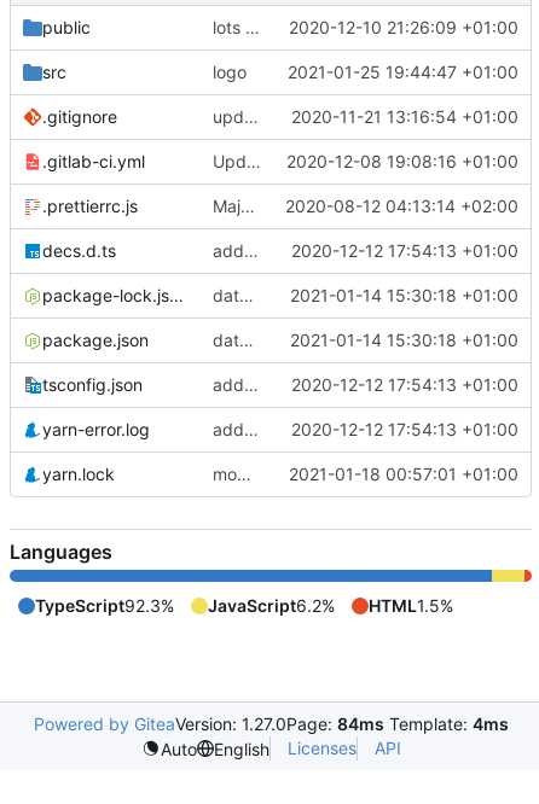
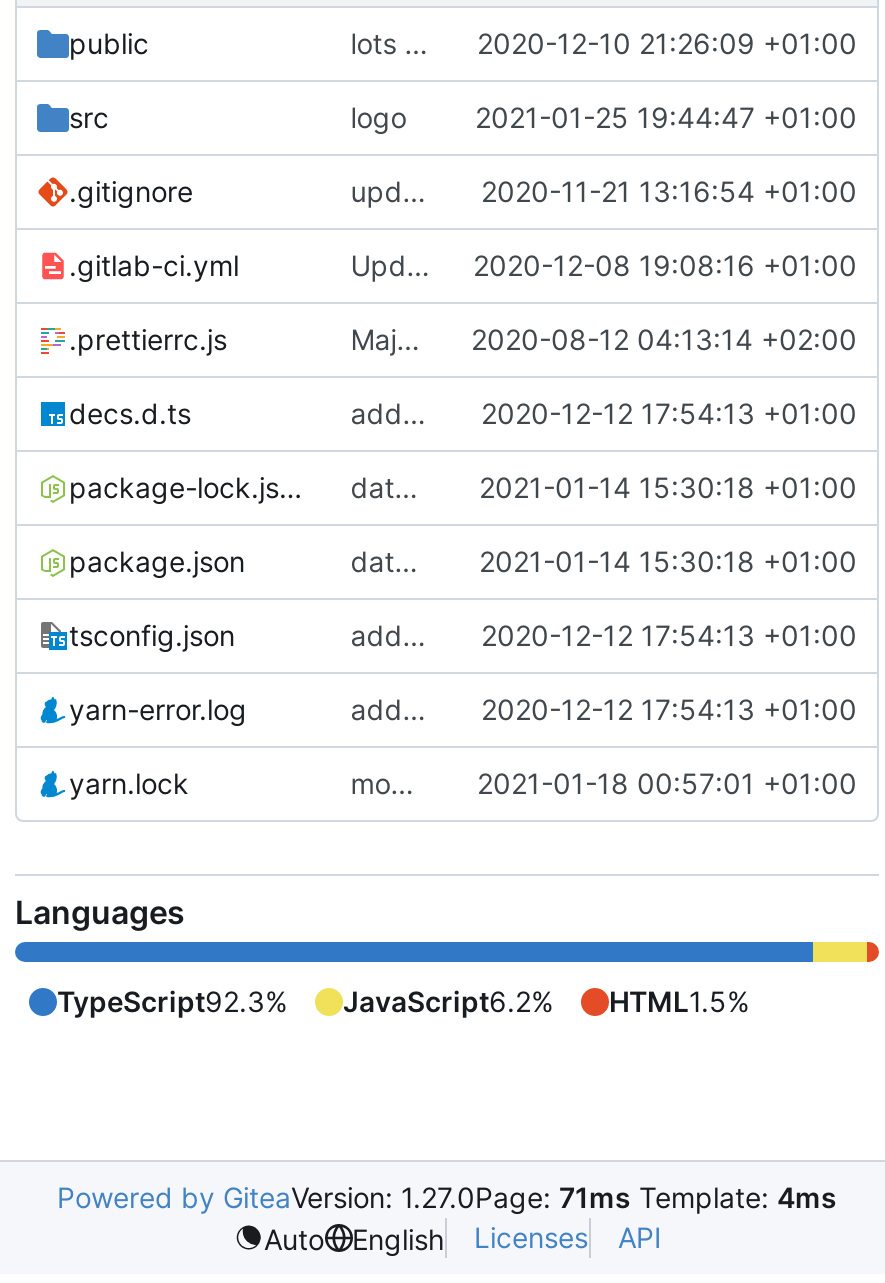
- Powered by GiteaVersion: 1.27.0Page: 84ms Template: 4ms
+ Powered by GiteaVersion: 1.27.0Page: 71ms Template: 4ms
